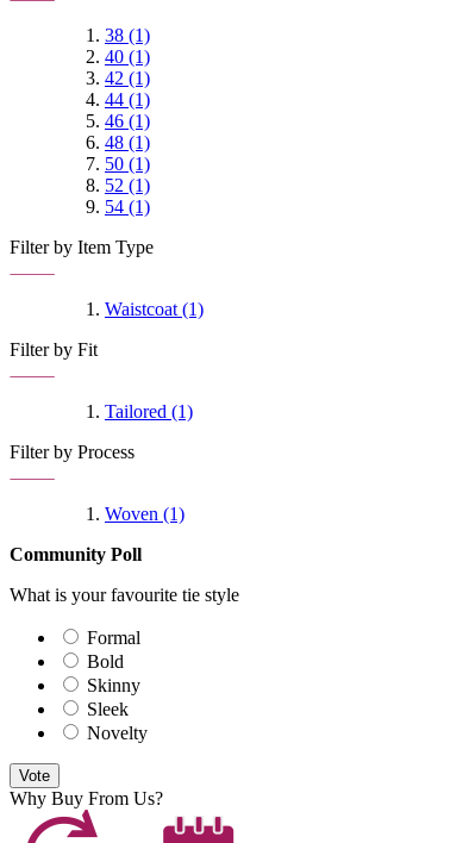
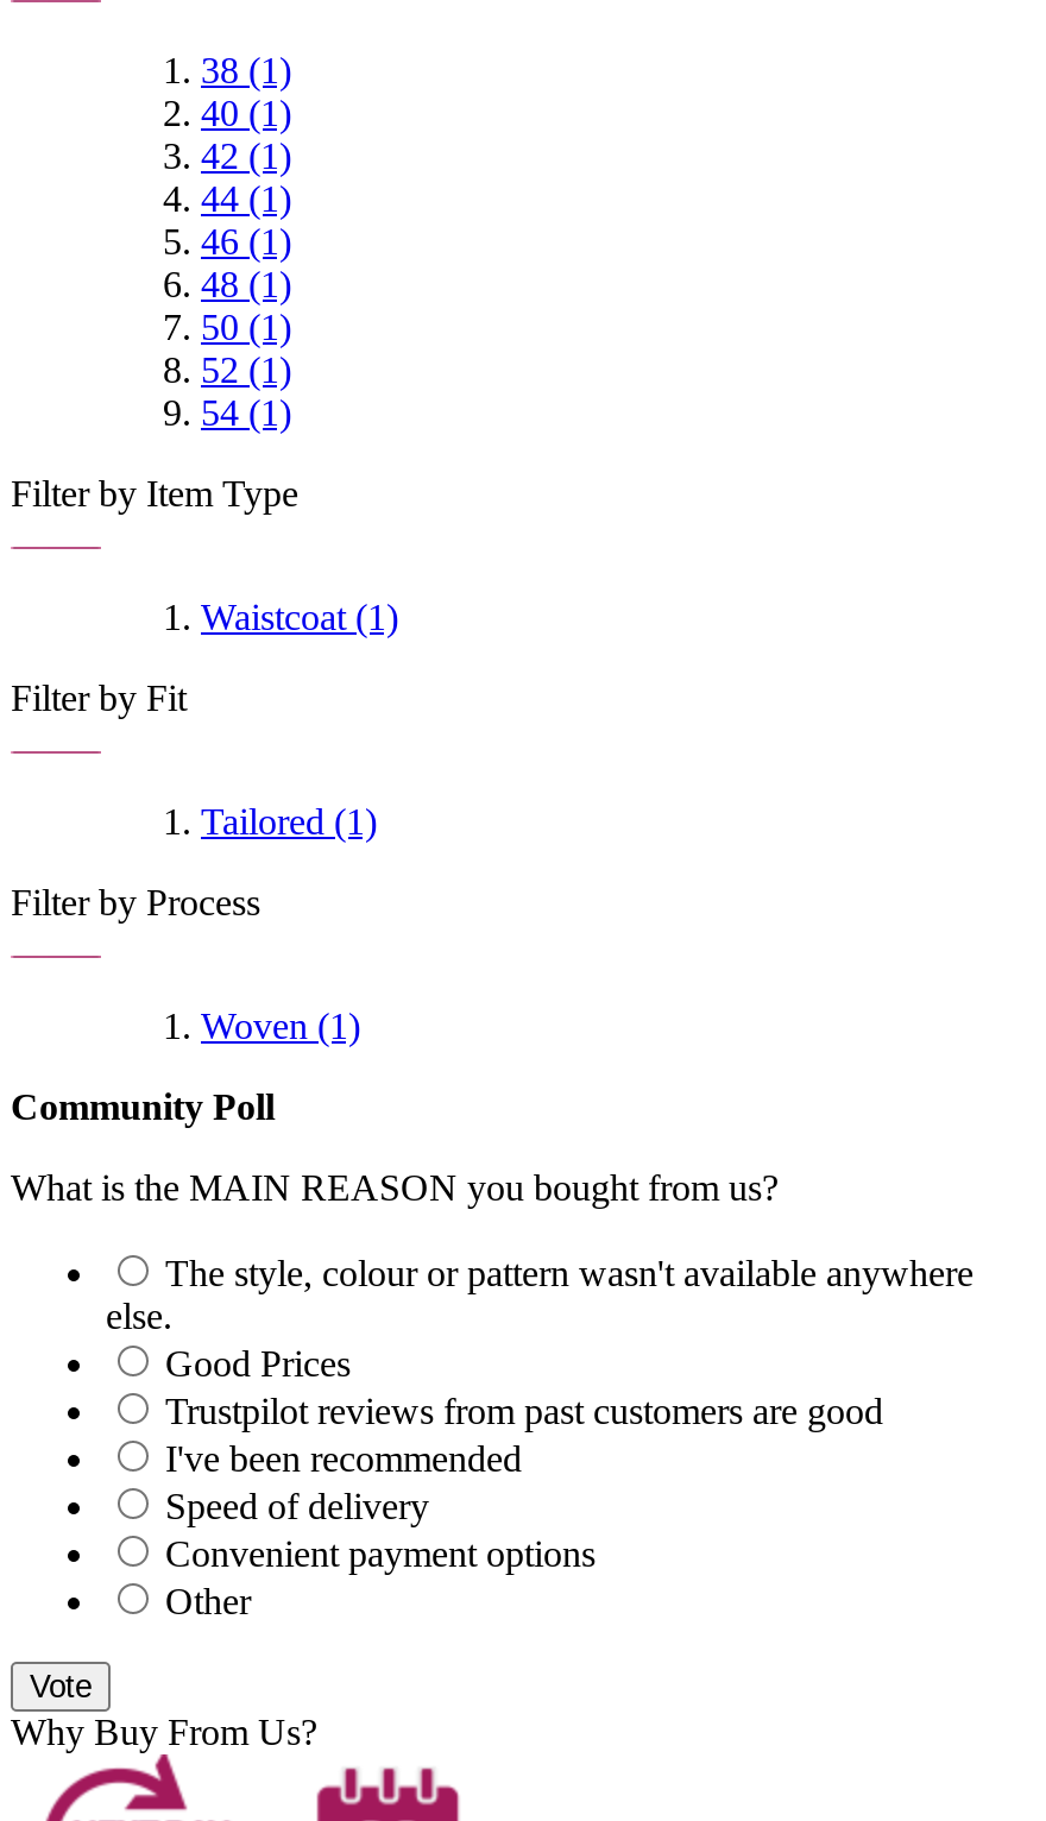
- What is your favourite tie style
+ What is the MAIN REASON you bought from us?

- Formal
- Bold
- Skinny
- Sleek
- Novelty
+ The style, colour or pattern wasn't available anywhere
+ else.
+ Good Prices
+ Trustpilot reviews from past customers are good
+ I've been recommended
+ Speed of delivery
+ Convenient payment options
+ Other
